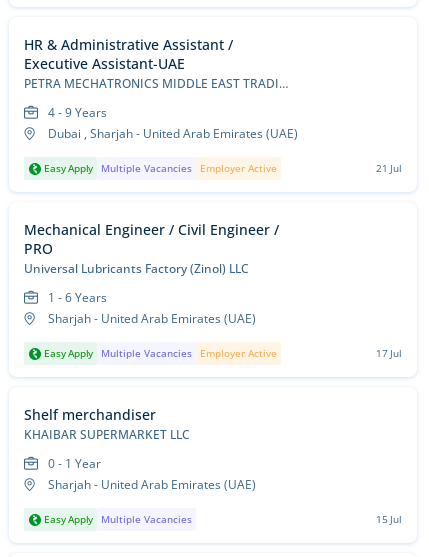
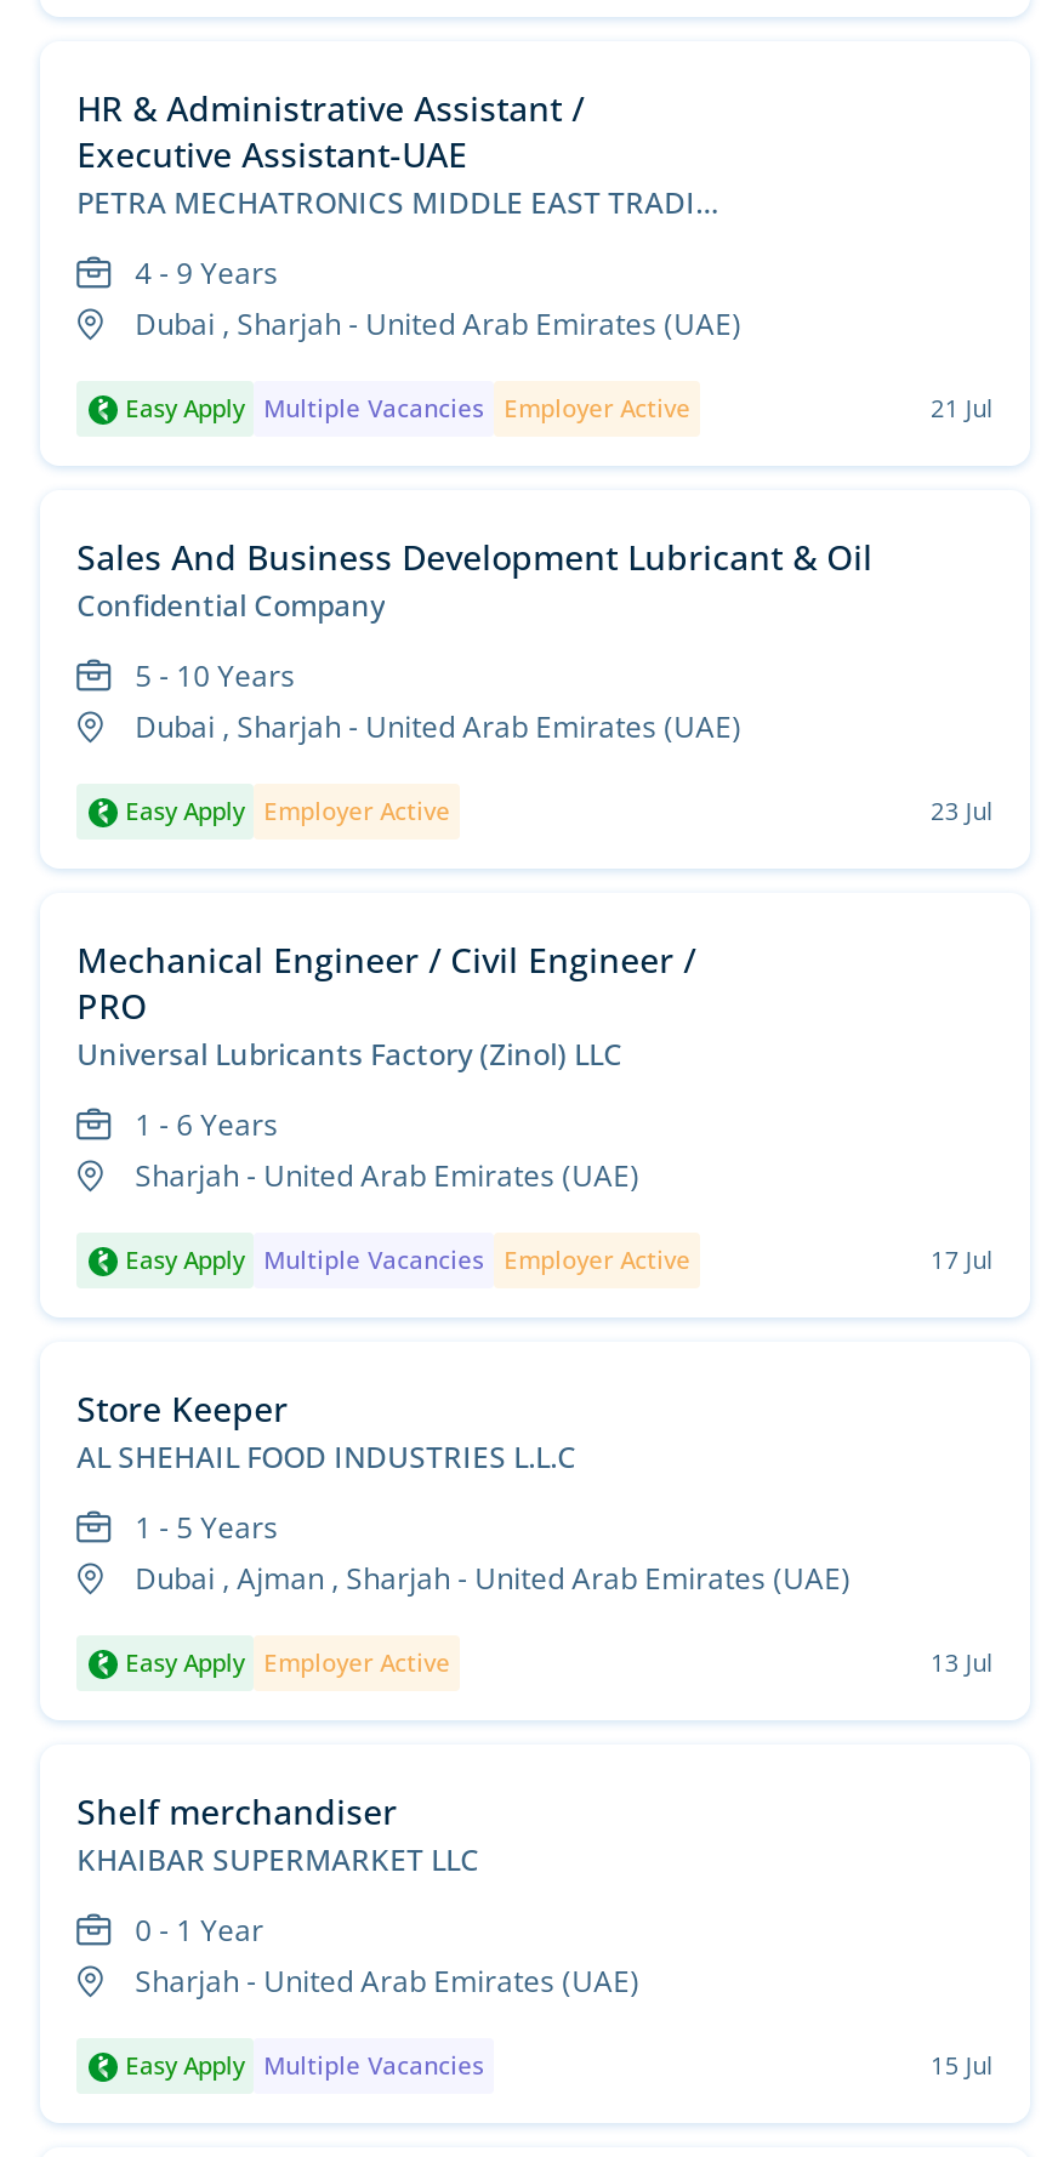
+ Sales And Business Development Lubricant & Oil
+ Confidential Company
+ 5 - 10 Years
+ Dubai , Sharjah - United Arab Emirates (UAE)
+ Easy Apply Employer Active
+ 23 Jul

+ Store Keeper
+ AL SHEHAIL FOOD INDUSTRIES L.L.C
+ 1 - 5 Years
+ Dubai , Ajman , Sharjah - United Arab Emirates (UAE)
+ Easy Apply Employer Active
+ 13 Jul
